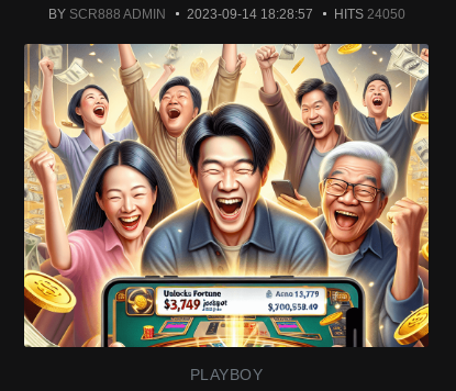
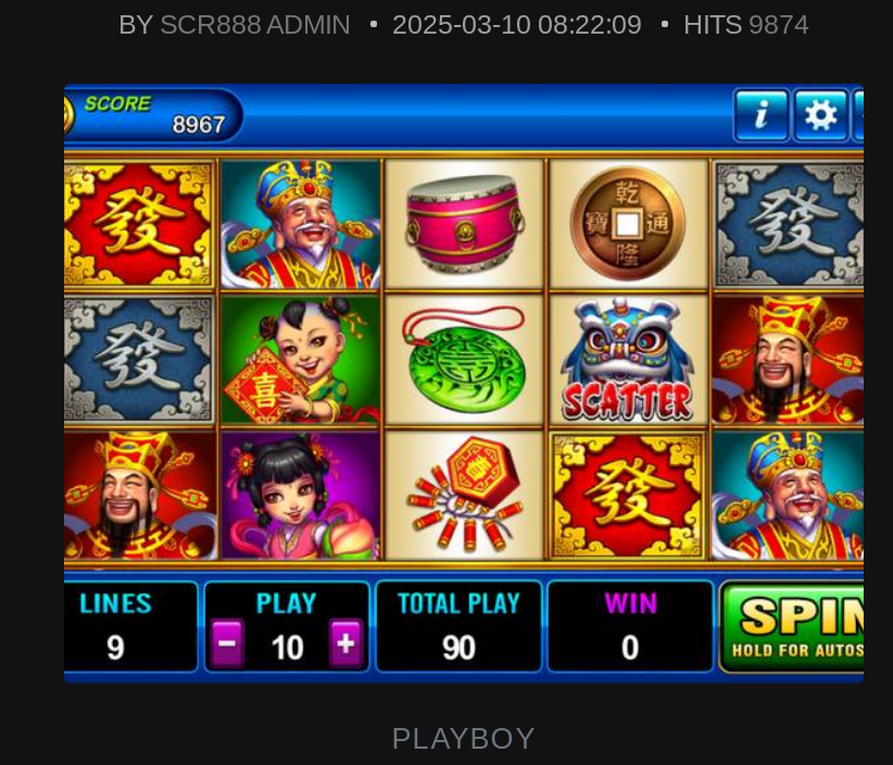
- 2023-09-14 18:28:57
+ 2025-03-10 08:22:09

- HITS 24050
+ HITS 9874

- [image]
+ [image]
